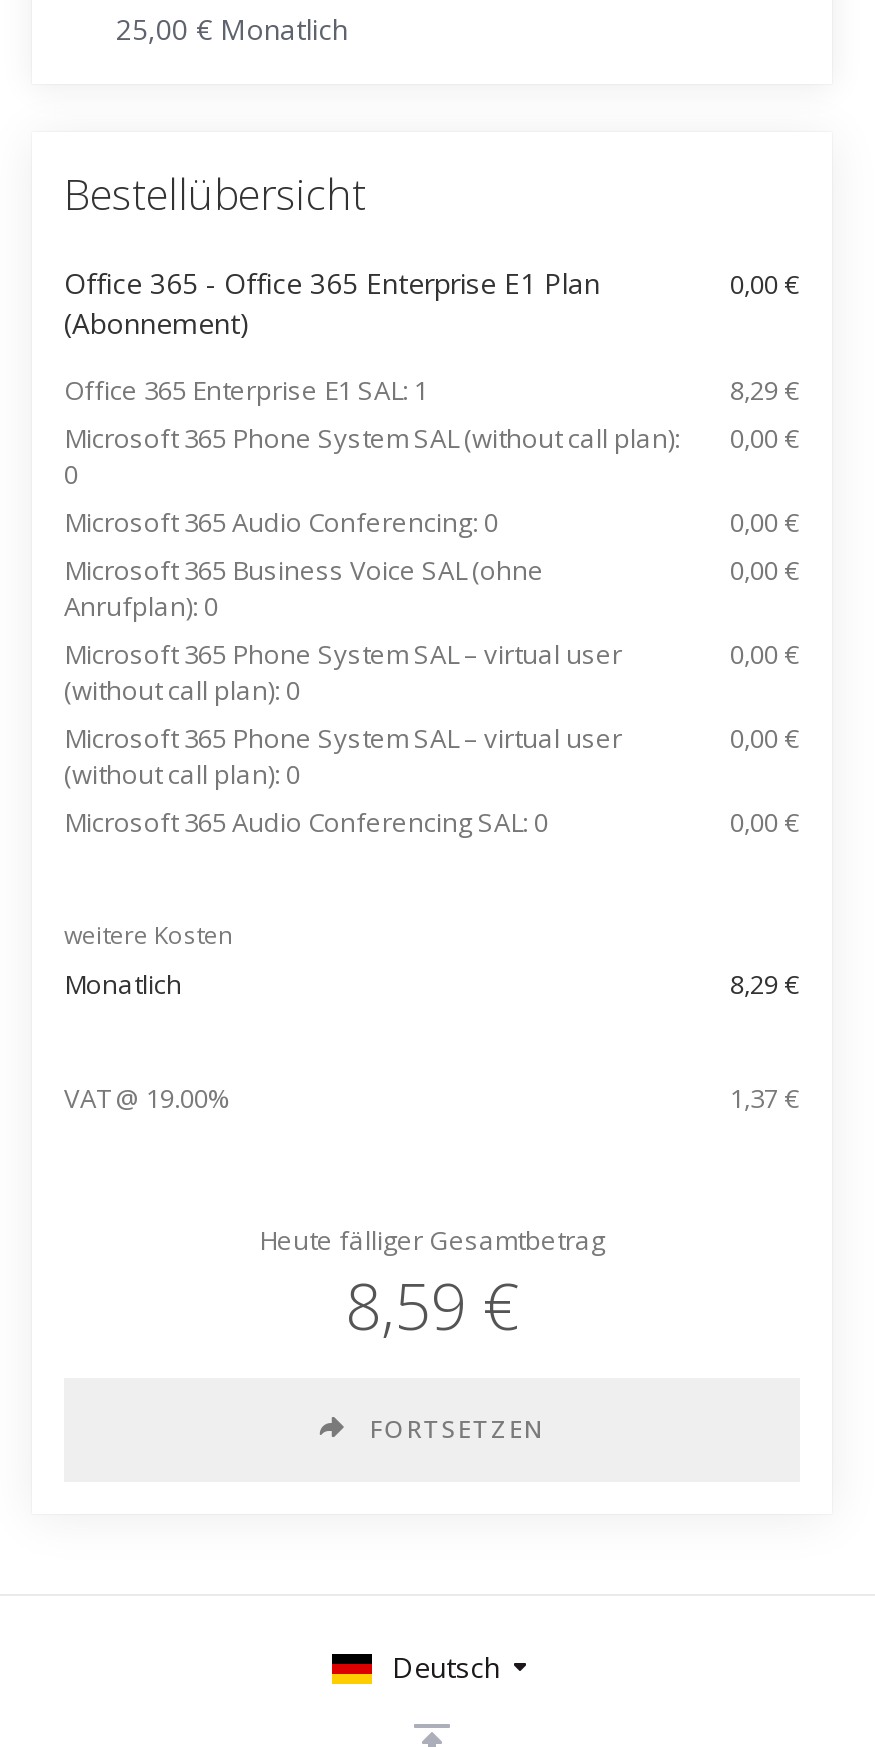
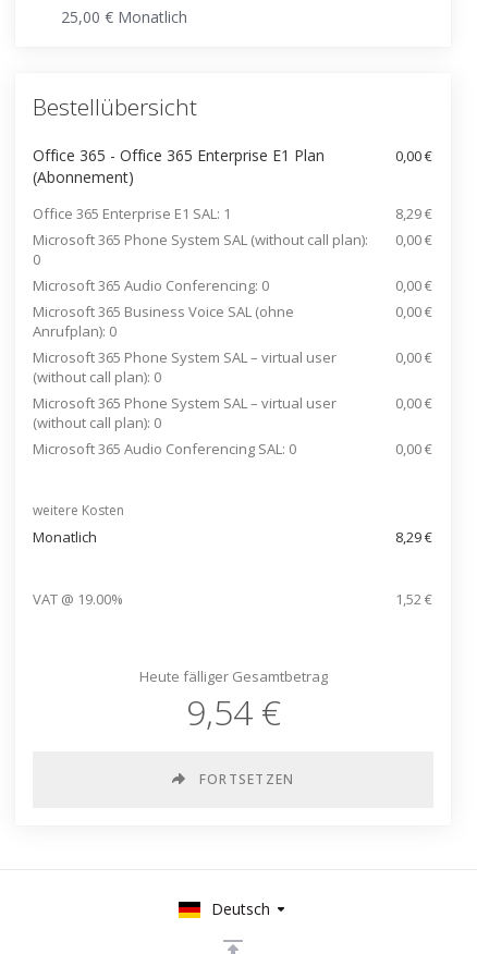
- 1,37 €
+ 1,52 €

- 8,59 €
+ 9,54 €
